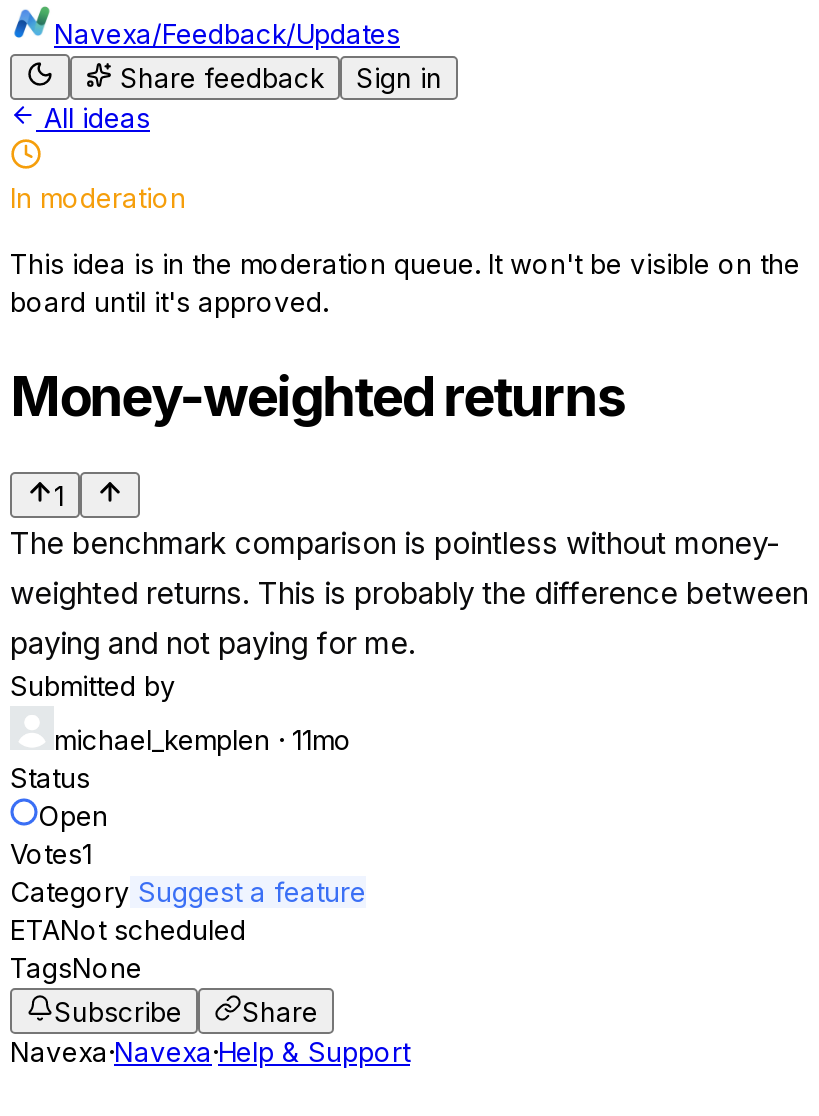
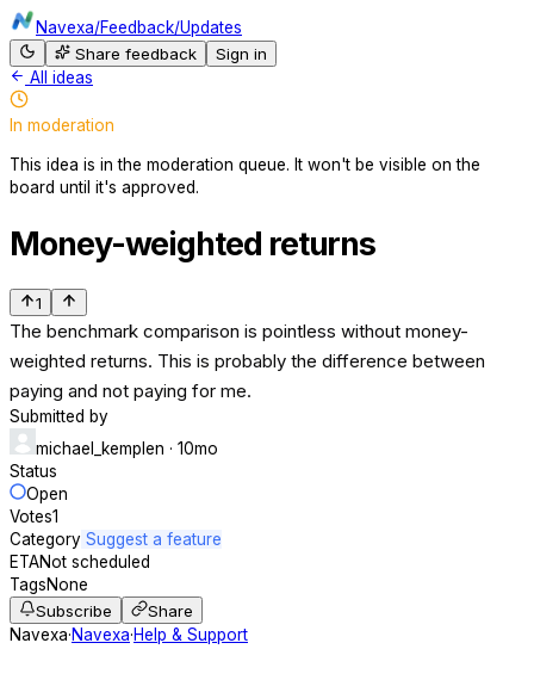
- michael_kemplen · 11mo
+ michael_kemplen · 10mo
